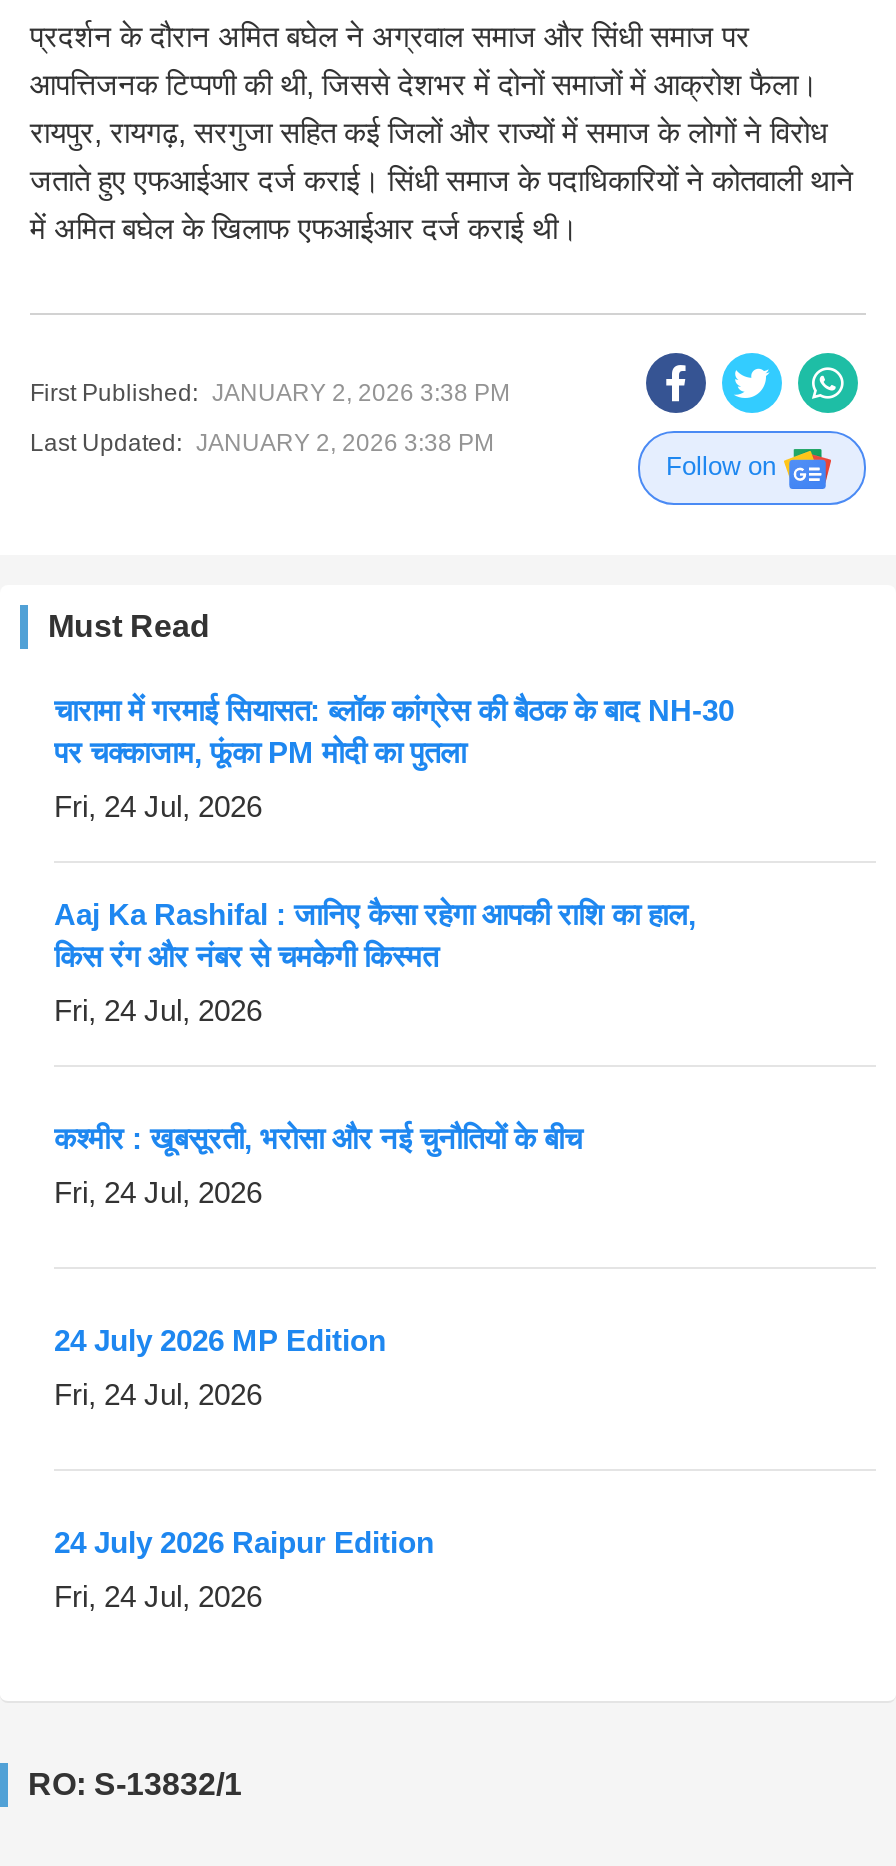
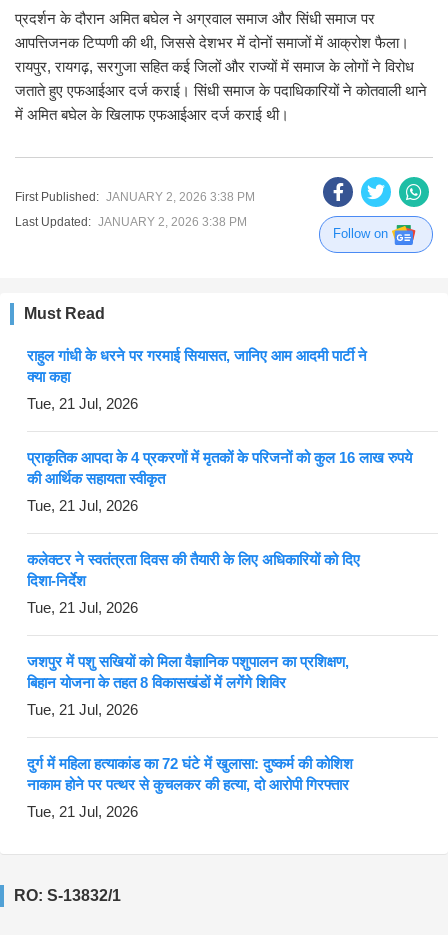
- चारामा में गरमाई सियासत: ब्लॉक कांग्रेस की बैठक के बाद NH-30
- पर चक्काजाम, फूंका PM मोदी का पुतला
+ राहुल गांधी के धरने पर गरमाई सियासत, जानिए आम आदमी पार्टी ने
+ क्या कहा

- Fri, 24 Jul, 2026
+ Tue, 21 Jul, 2026

- Aaj Ka Rashifal : जानिए कैसा रहेगा आपकी राशि का हाल,
- किस रंग और नंबर से चमकेगी किस्मत
+ प्राकृतिक आपदा के 4 प्रकरणों में मृतकों के परिजनों को कुल 16 लाख रुपये
+ की आर्थिक सहायता स्वीकृत

- Fri, 24 Jul, 2026
+ Tue, 21 Jul, 2026

- कश्मीर : खूबसूरती, भरोसा और नई चुनौतियों के बीच
+ कलेक्टर ने स्वतंत्रता दिवस की तैयारी के लिए अधिकारियों को दिए
+ दिशा-निर्देश

- Fri, 24 Jul, 2026
+ Tue, 21 Jul, 2026

- 24 July 2026 MP Edition
+ जशपुर में पशु सखियों को मिला वैज्ञानिक पशुपालन का प्रशिक्षण,
+ बिहान योजना के तहत 8 विकासखंडों में लगेंगे शिविर

- Fri, 24 Jul, 2026
+ Tue, 21 Jul, 2026

- 24 July 2026 Raipur Edition
+ दुर्ग में महिला हत्याकांड का 72 घंटे में खुलासा: दुष्कर्म की कोशिश
+ नाकाम होने पर पत्थर से कुचलकर की हत्या, दो आरोपी गिरफ्तार

- Fri, 24 Jul, 2026
+ Tue, 21 Jul, 2026
